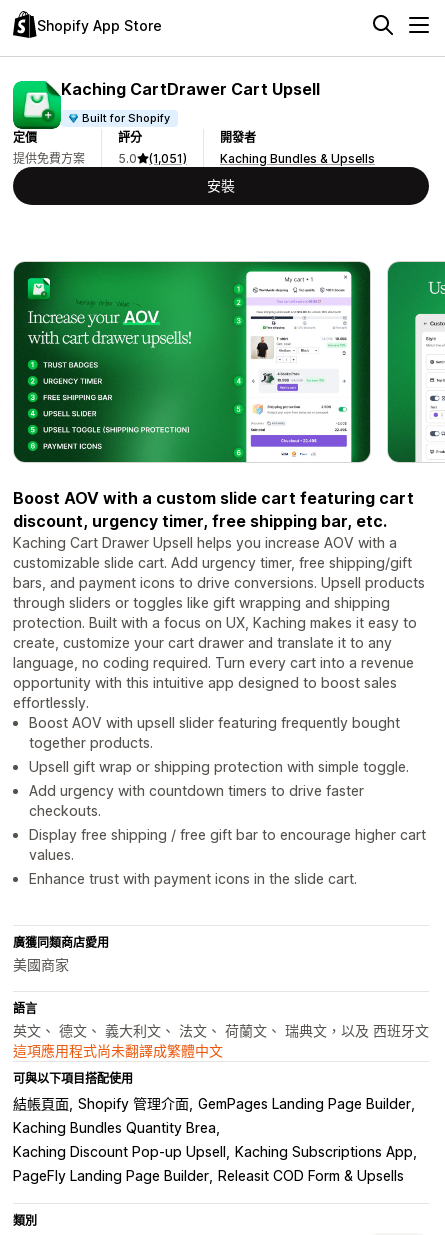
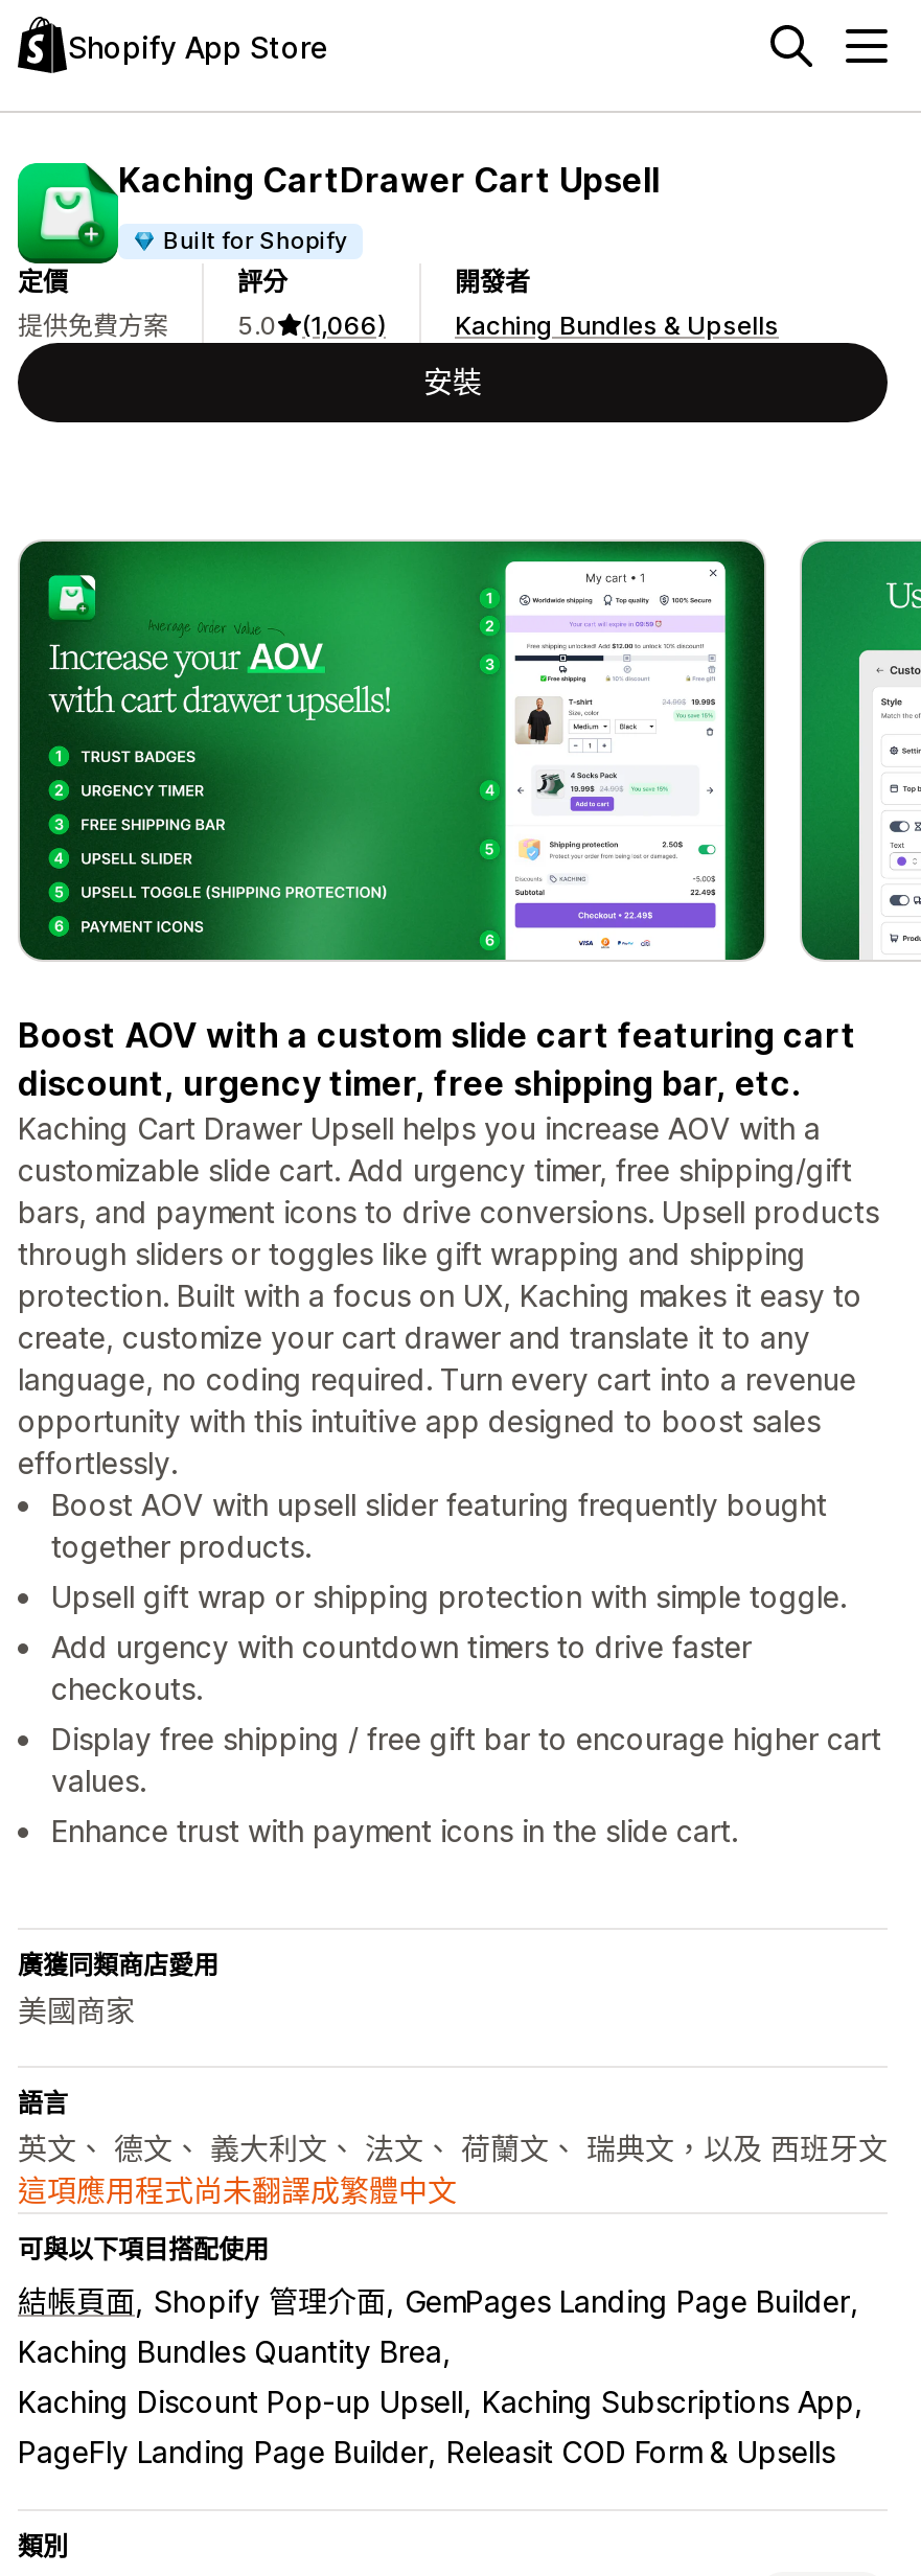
- 5.0 (1,051)
+ 5.0 (1,066)
